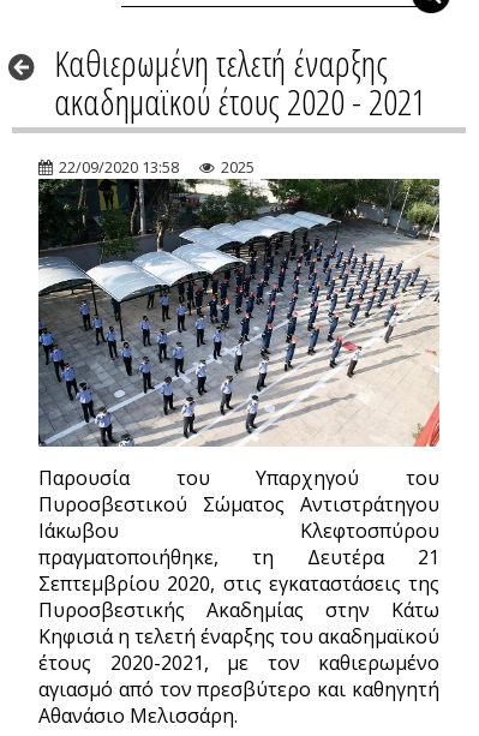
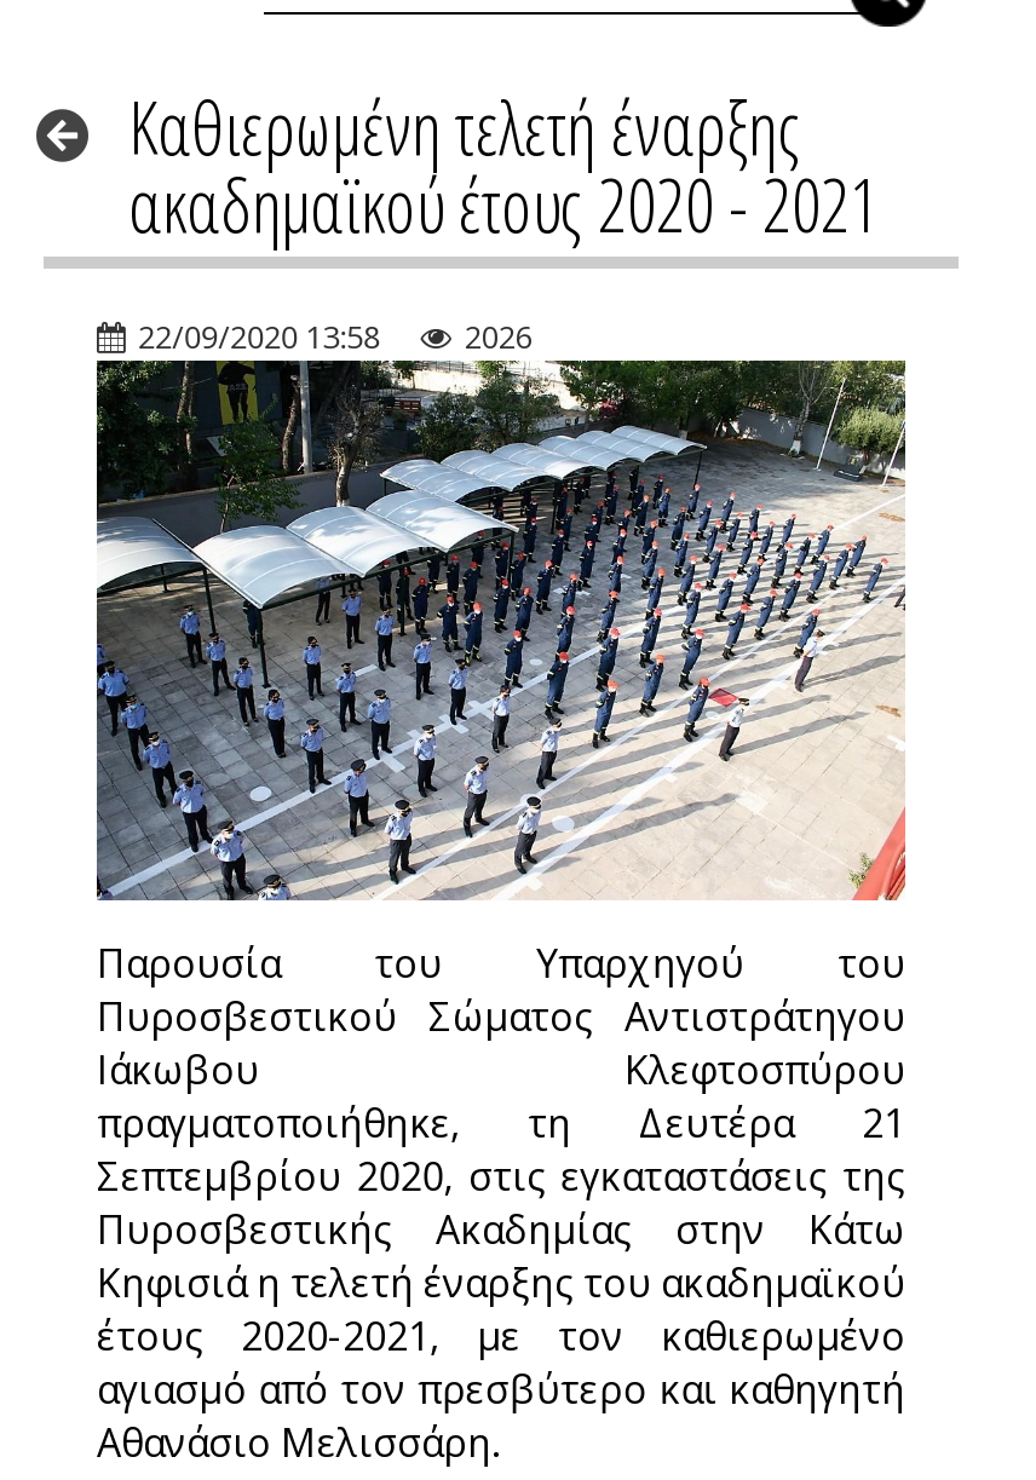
- 22/09/2020 13:58 2025
+ 22/09/2020 13:58 2026
